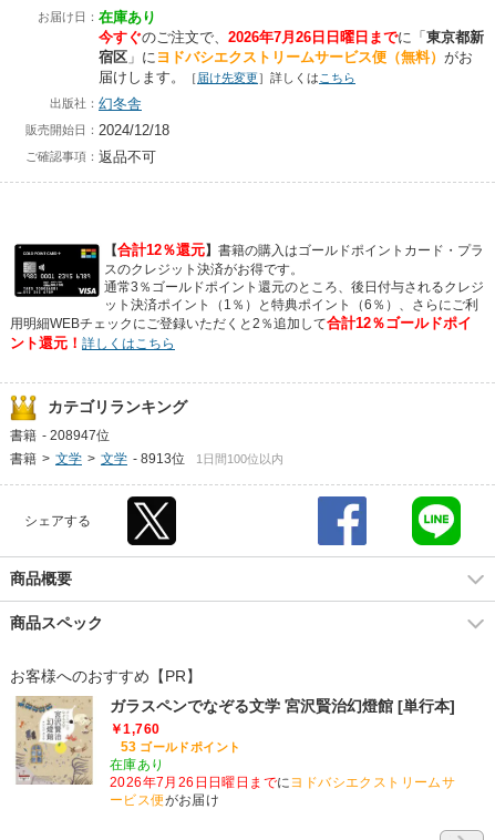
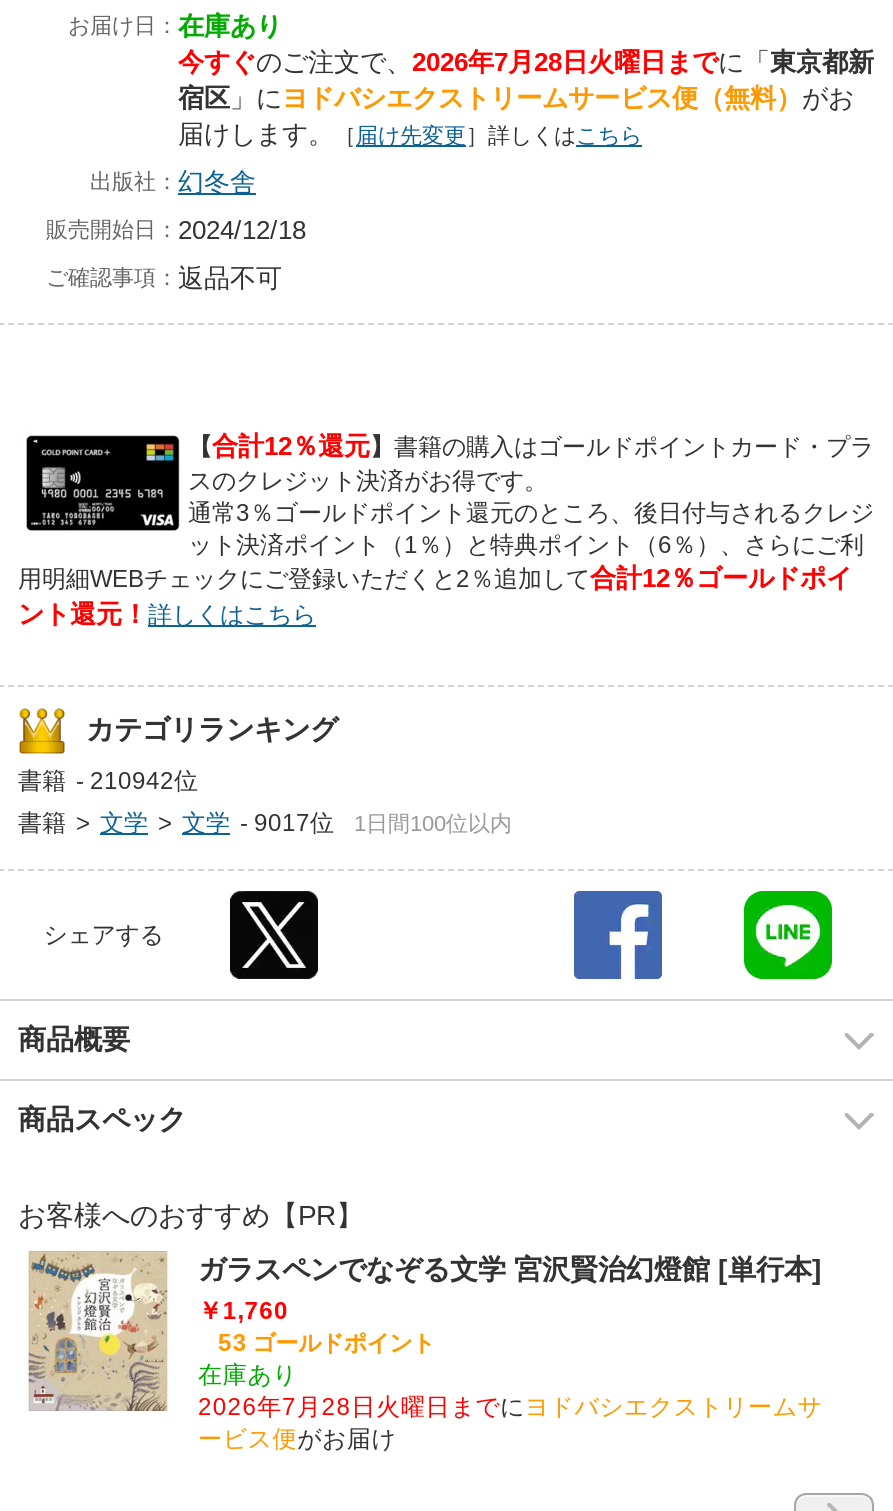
- 今すぐのご注文で、2026年7月26日日曜日までに「東京都新
+ 今すぐのご注文で、2026年7月28日火曜日までに「東京都新

- 書籍 - 208947位
+ 書籍 - 210942位

- 書籍 > 文学 > 文学 - 8913位
+ 書籍 > 文学 > 文学 - 9017位

- 2026年7月26日日曜日までにヨドバシエクストリームサ
+ 2026年7月28日火曜日までにヨドバシエクストリームサ
